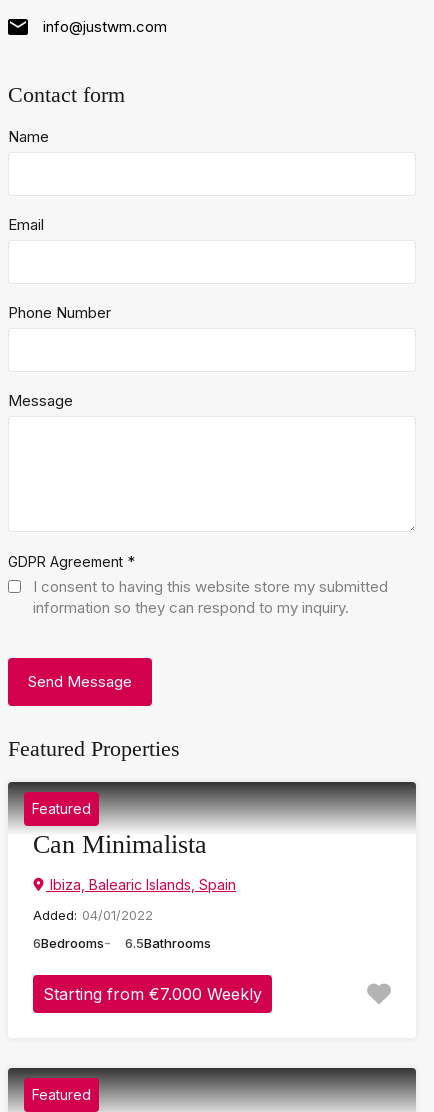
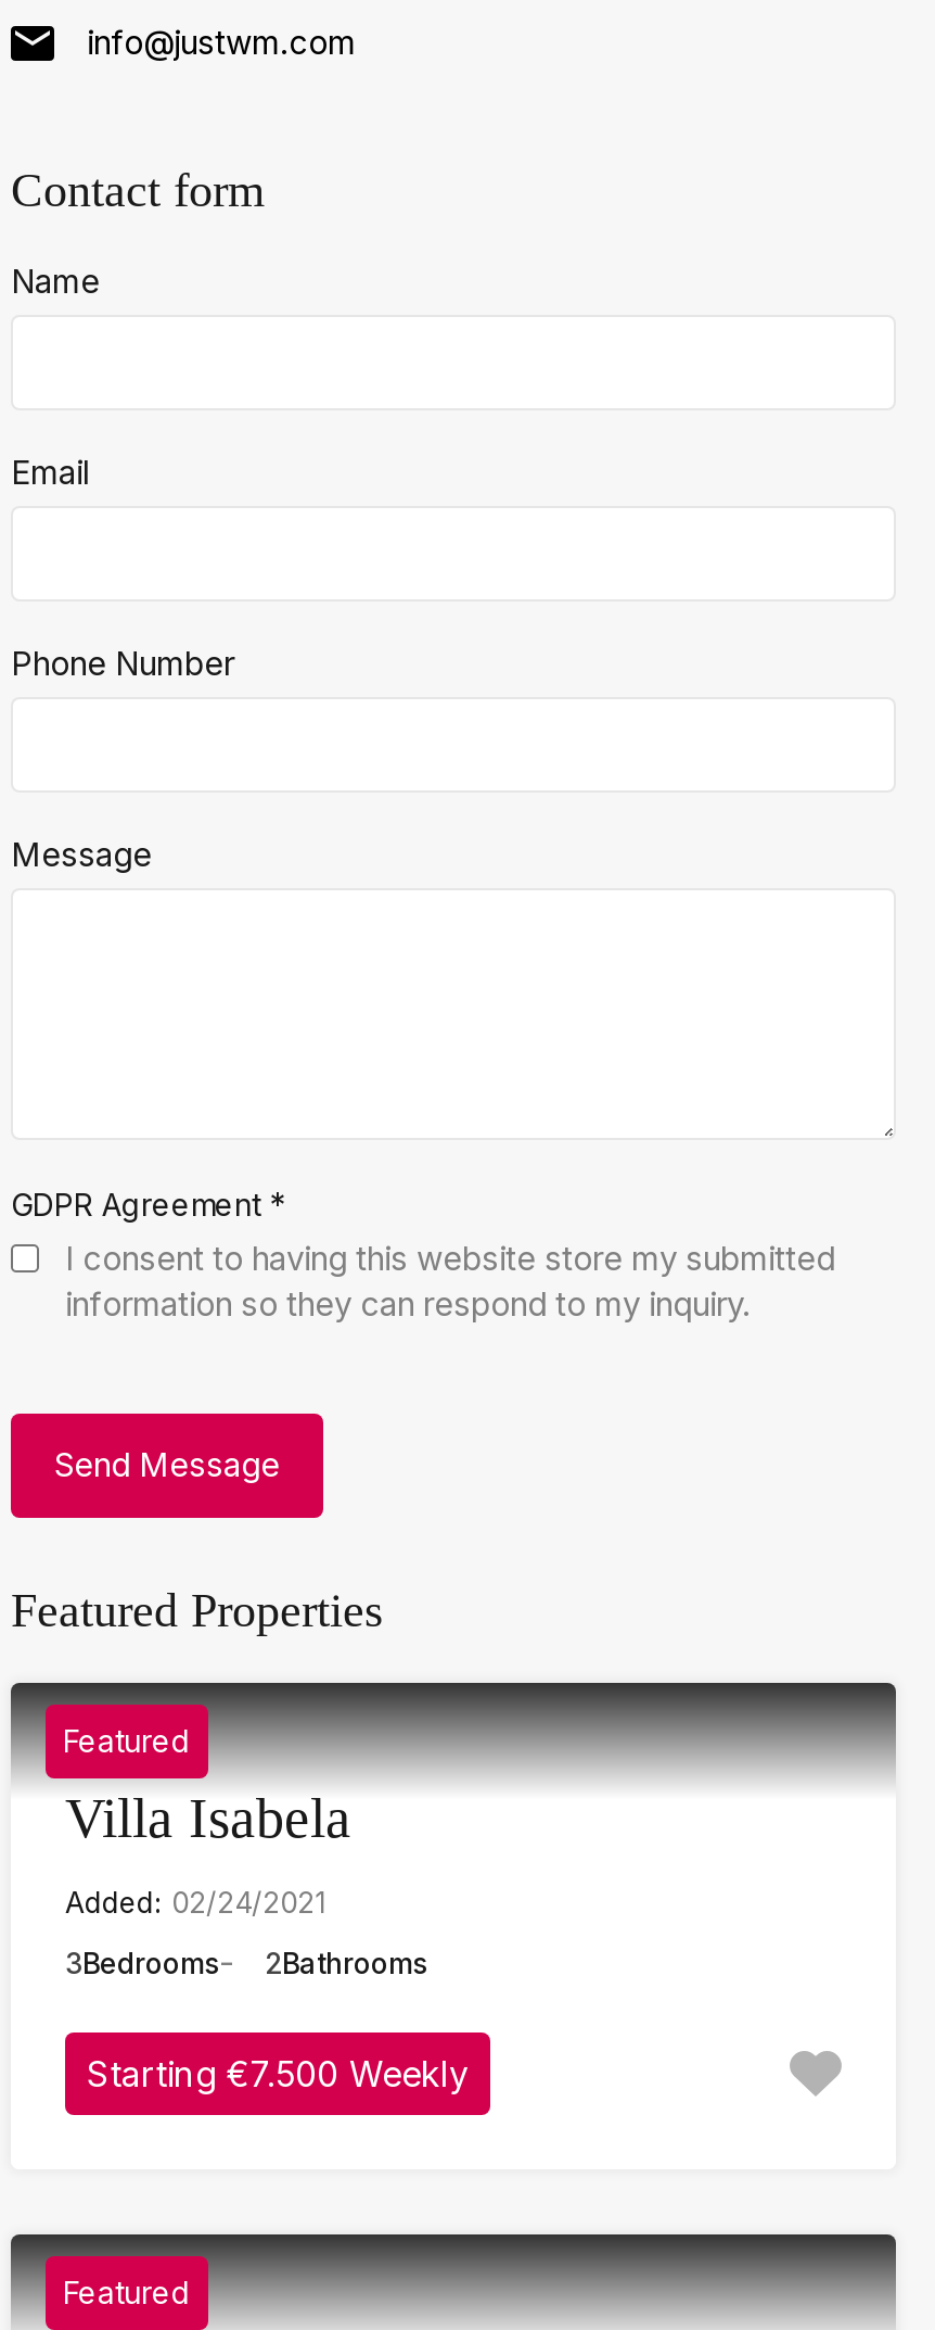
- Can Minimalista
- Ibiza, Balearic Islands, Spain
- Added: 04/01/2022
+ Villa Isabela
+ Added: 02/24/2021

- 6
+ 3

- 6.5
+ 2

- Starting from €7.000 Weekly
+ Starting €7.500 Weekly
